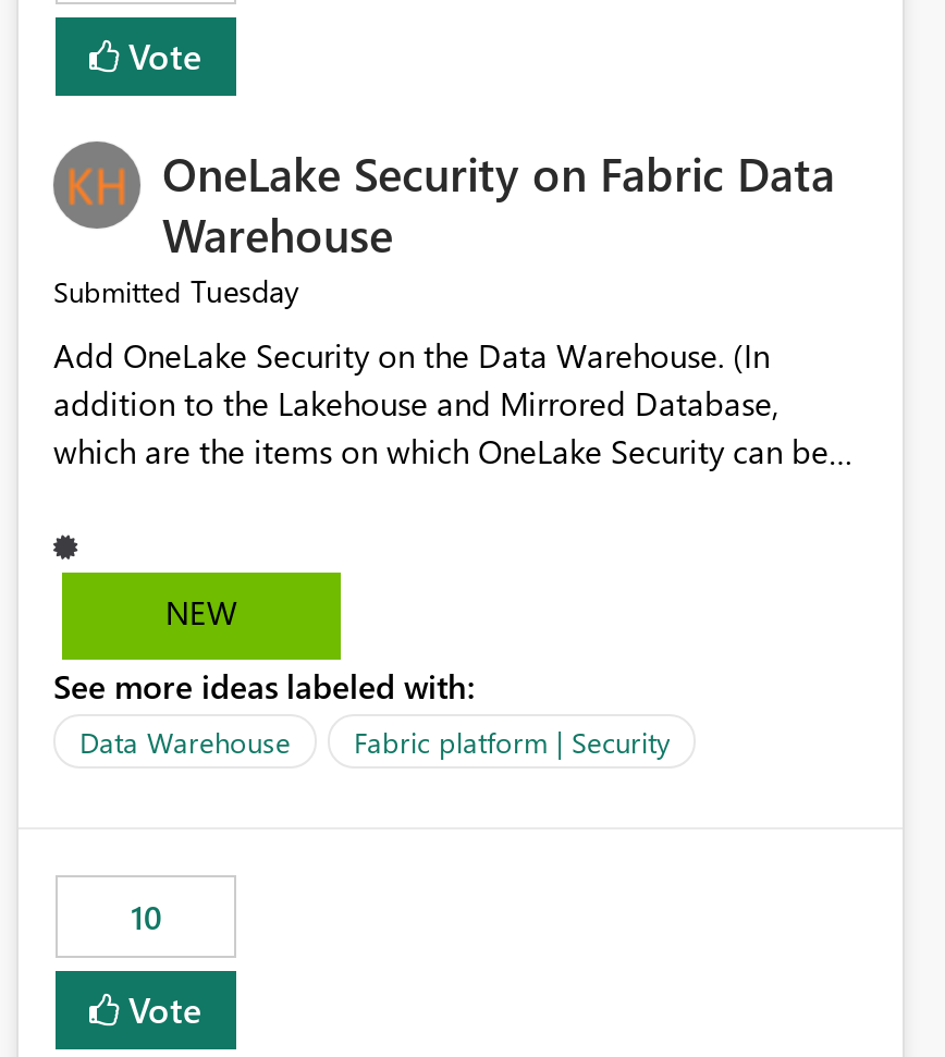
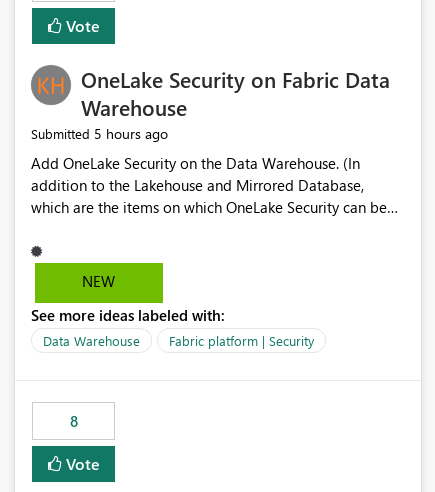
- Submitted Tuesday
+ Submitted 5 hours ago

- 10
+ 8
